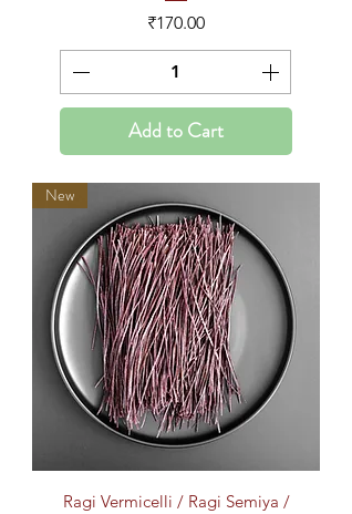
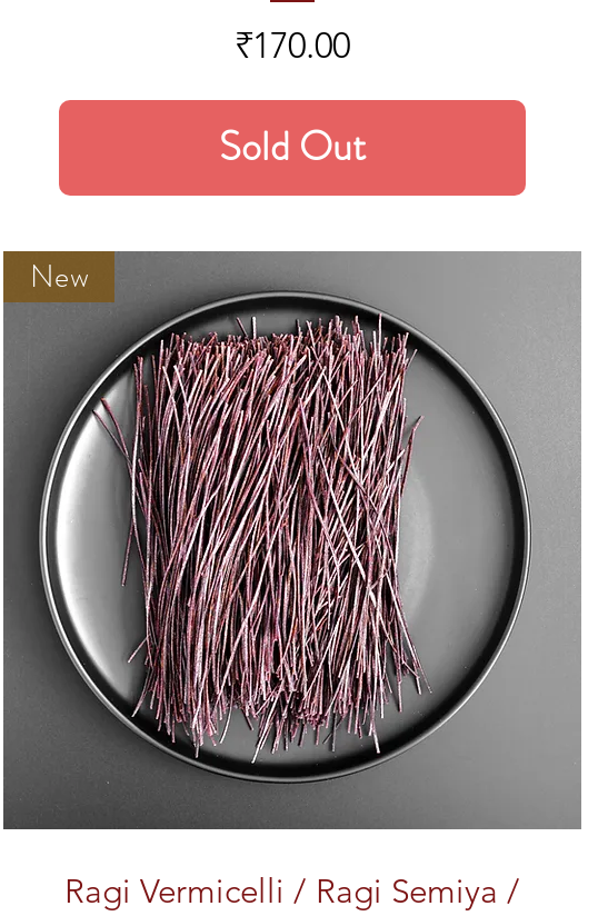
- Add to Cart
+ Sold Out
